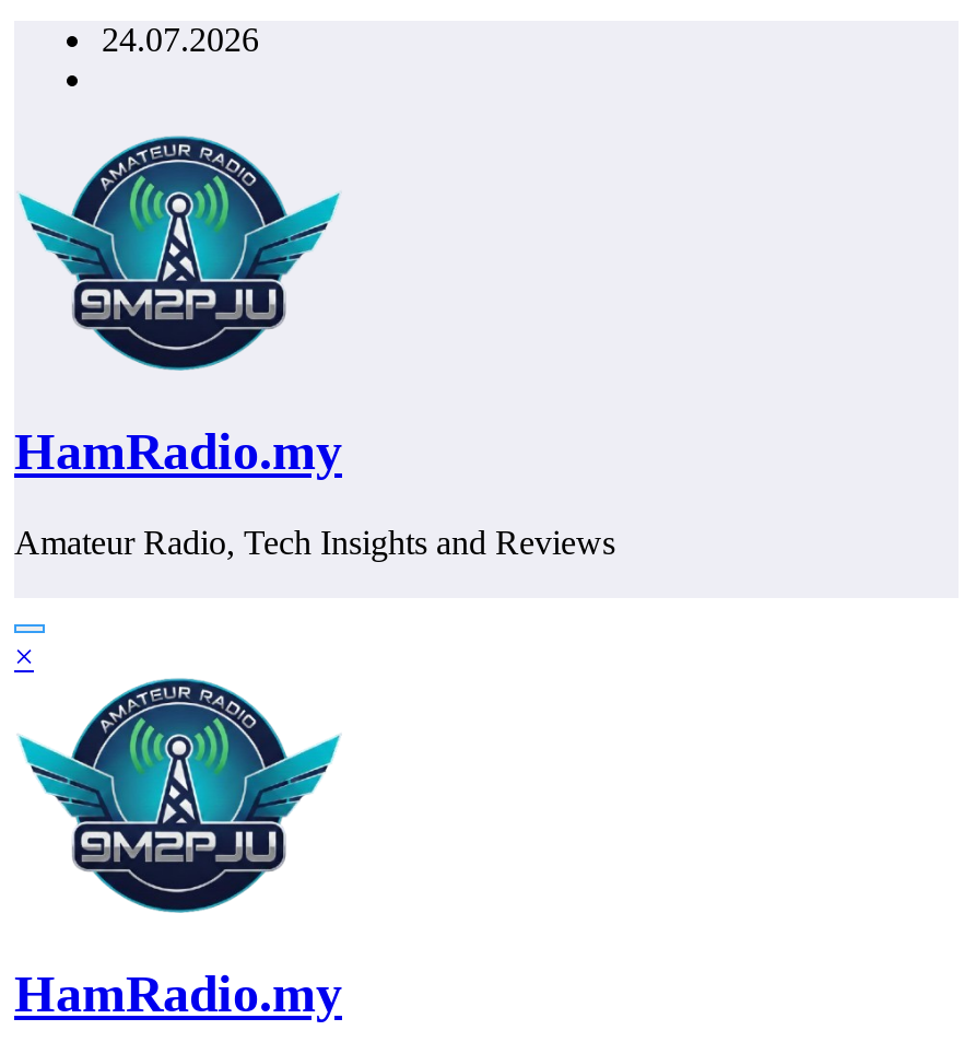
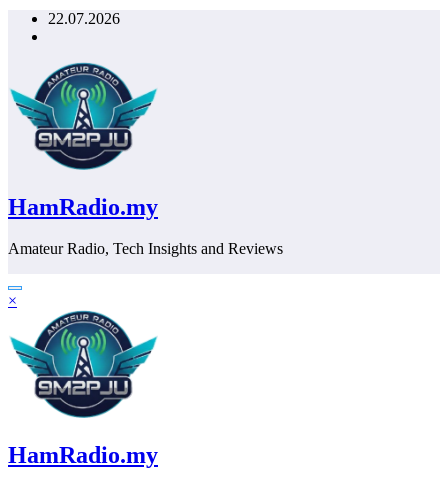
- 24.07.2026
+ 22.07.2026
